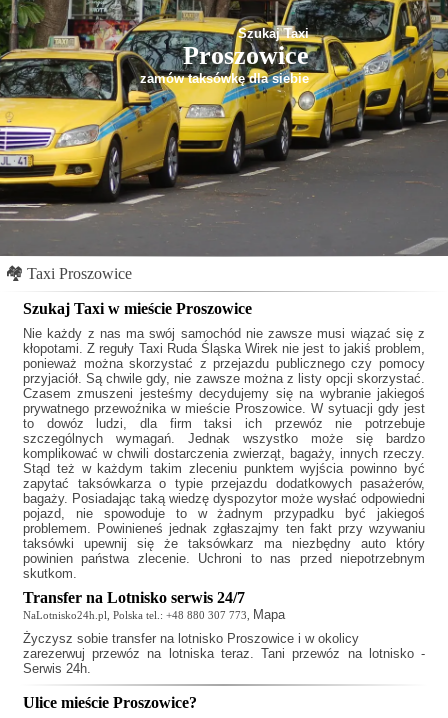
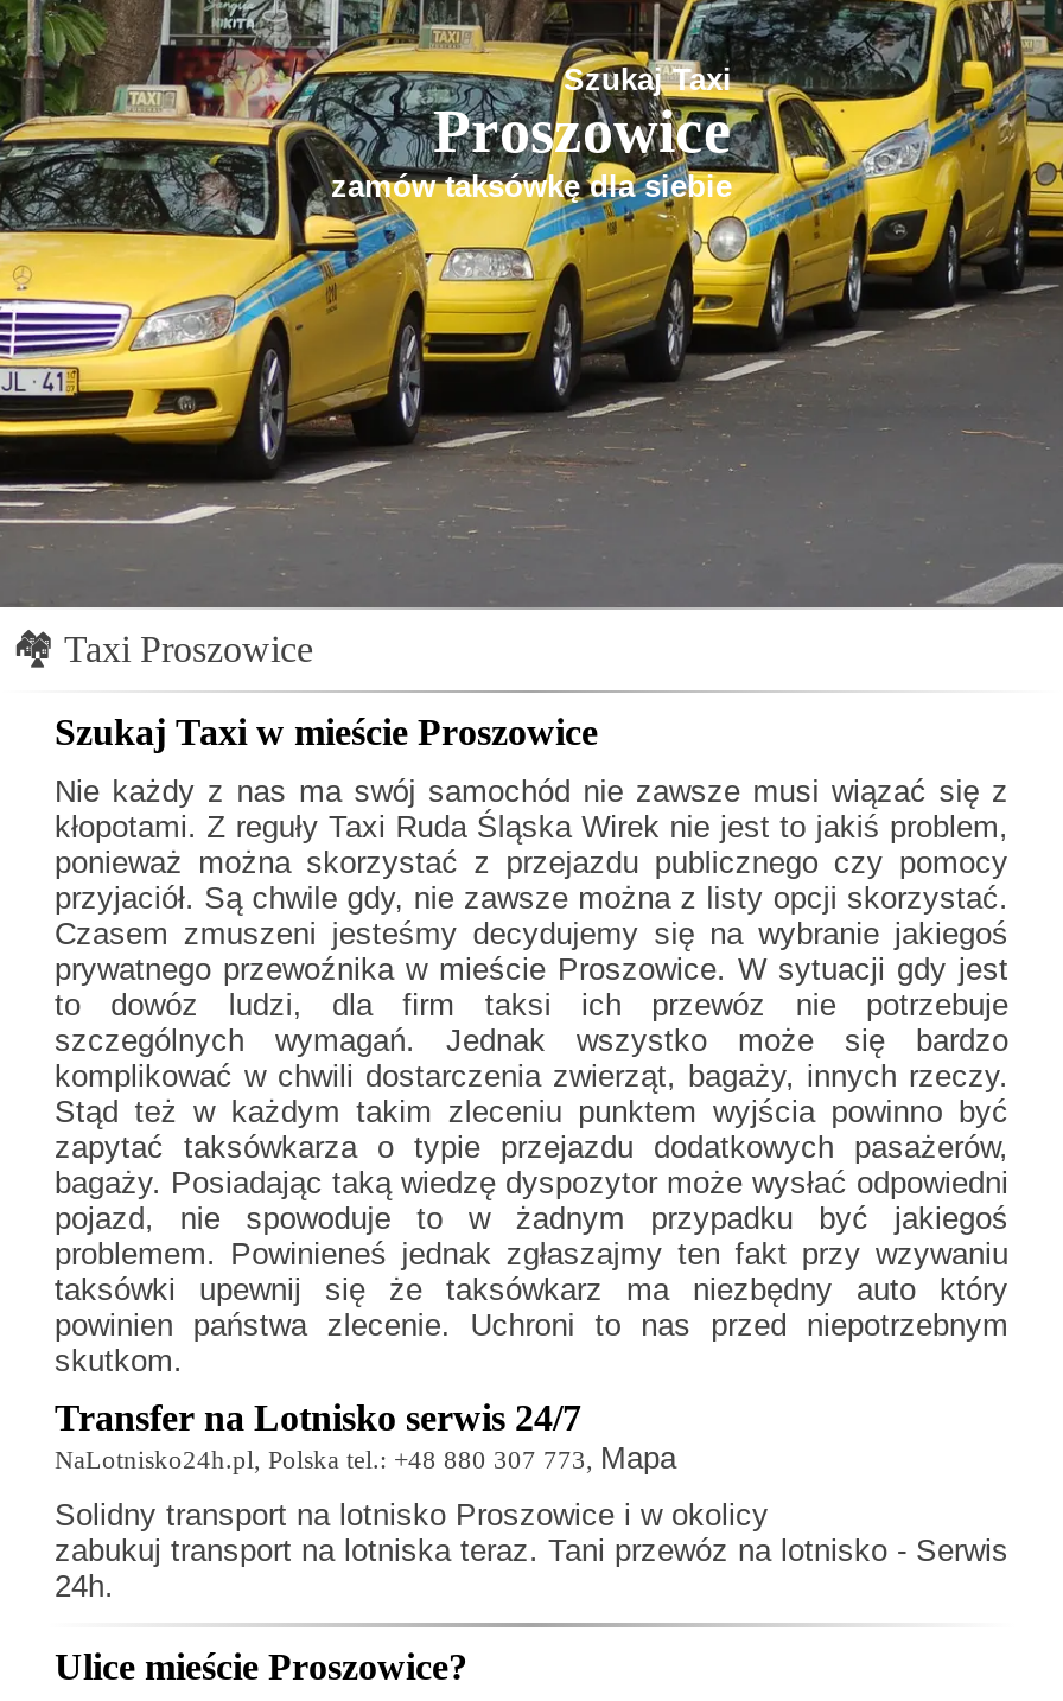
- Życzysz sobie transfer na lotnisko Proszowice i w okolicy
- zarezerwuj przewóz na lotniska teraz. Tani przewóz na lotnisko -
- Serwis 24h.
+ Solidny transport na lotnisko Proszowice i w okolicy
+ zabukuj transport na lotniska teraz. Tani przewóz na lotnisko - Serwis
+ 24h.
